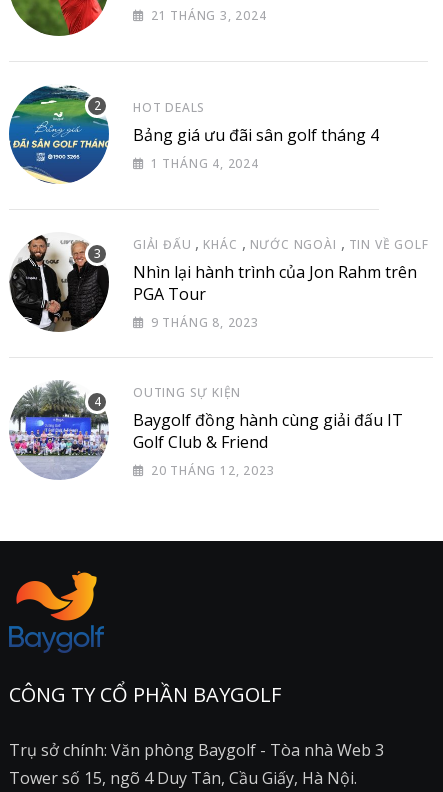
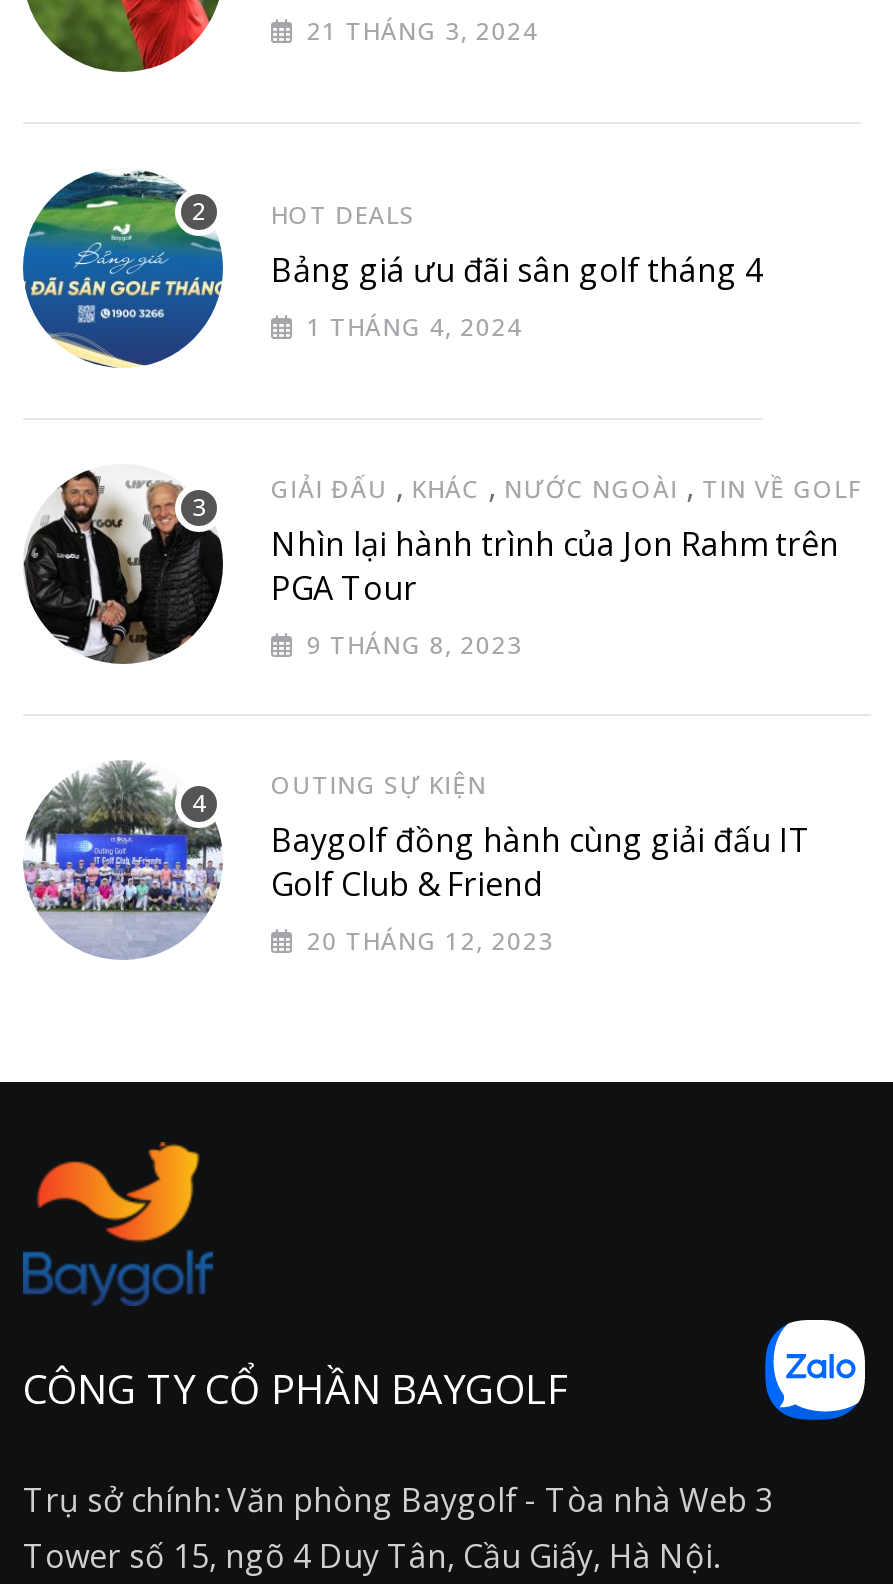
+ [image]
